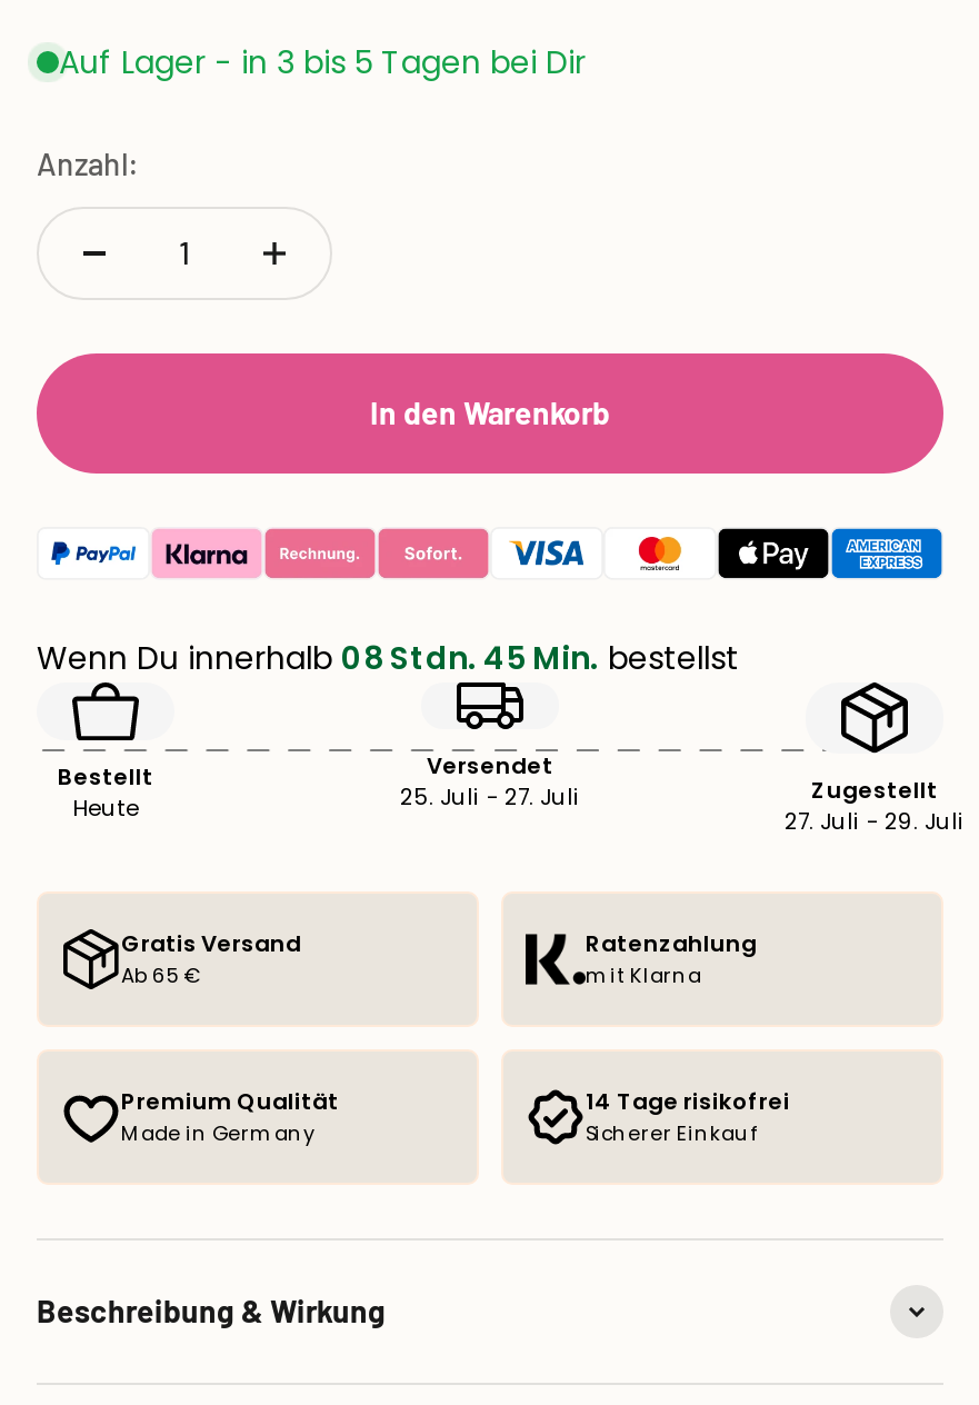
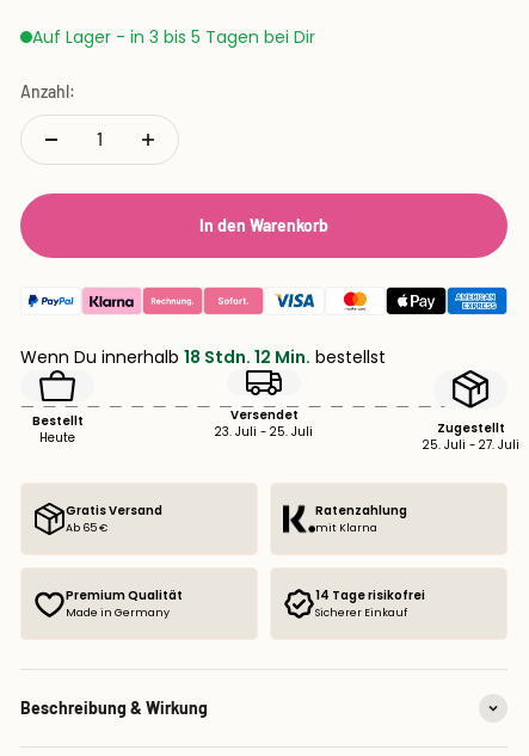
- Wenn Du innerhalb 08 Stdn. 45 Min. bestellst
+ Wenn Du innerhalb 18 Stdn. 12 Min. bestellst

- 25. Juli - 27. Juli
+ 23. Juli - 25. Juli

- 27. Juli - 29. Juli
+ 25. Juli - 27. Juli
